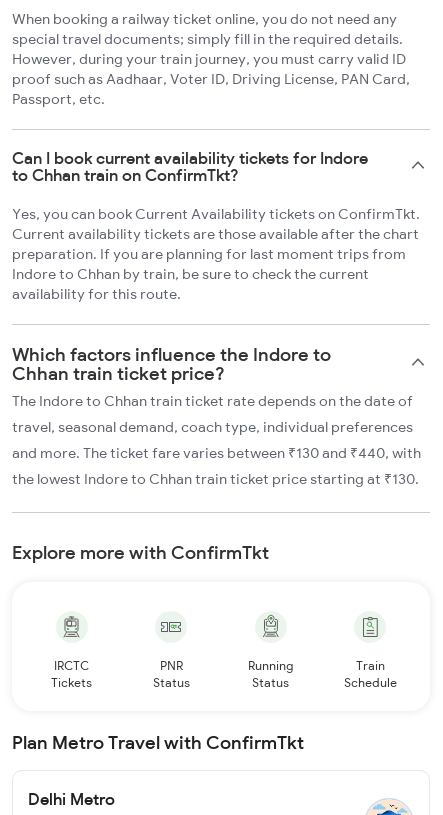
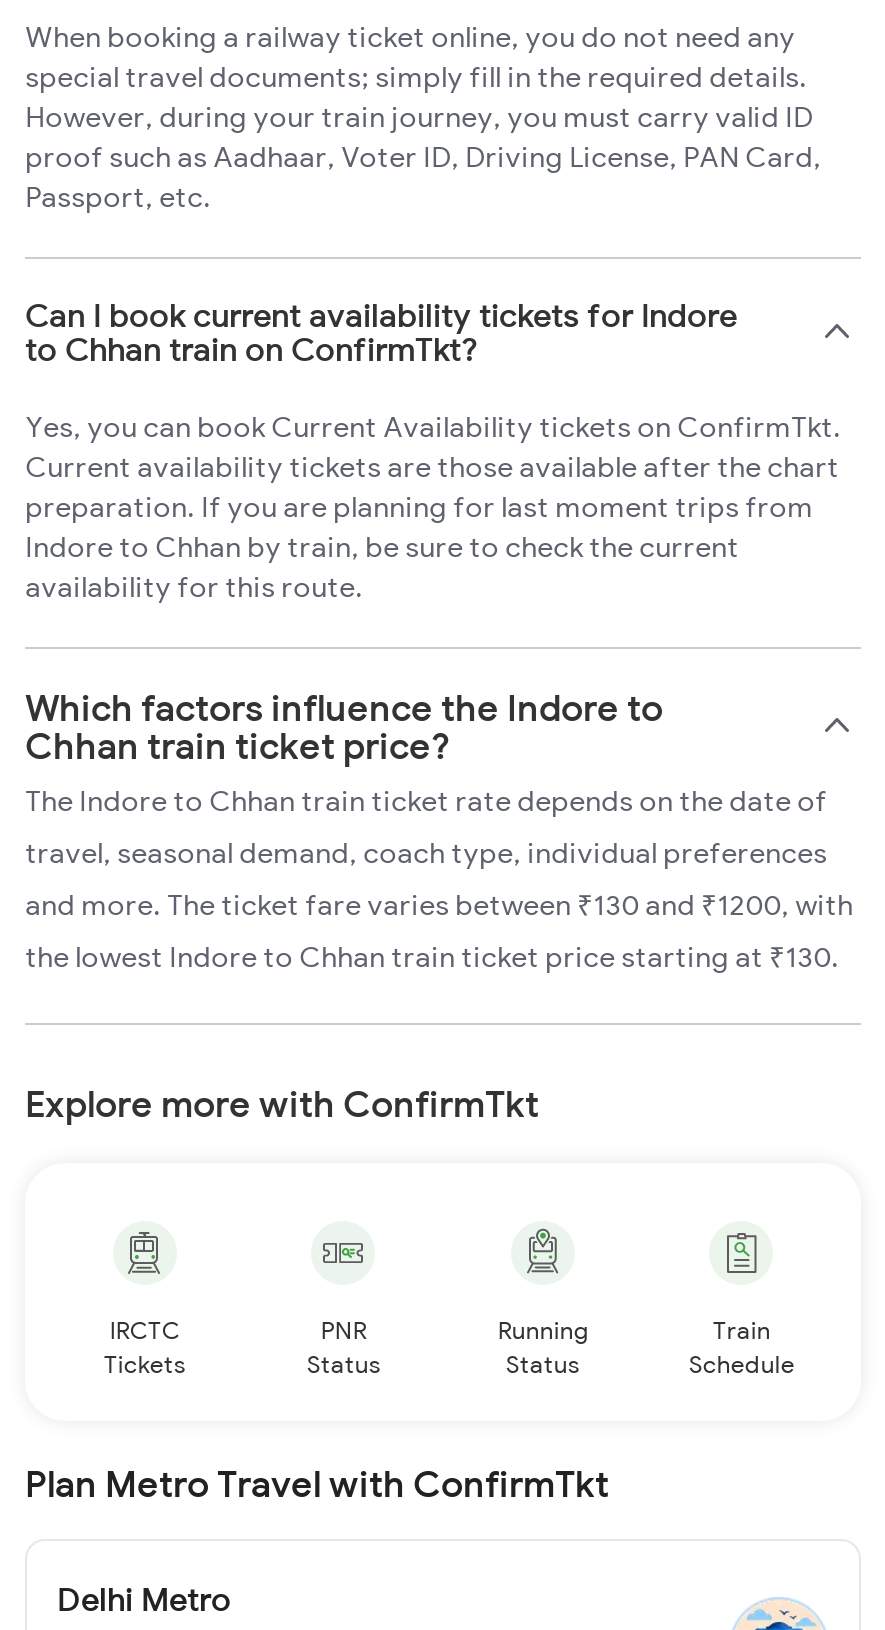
- and more. The ticket fare varies between ₹130 and ₹440, with
+ and more. The ticket fare varies between ₹130 and ₹1200, with
